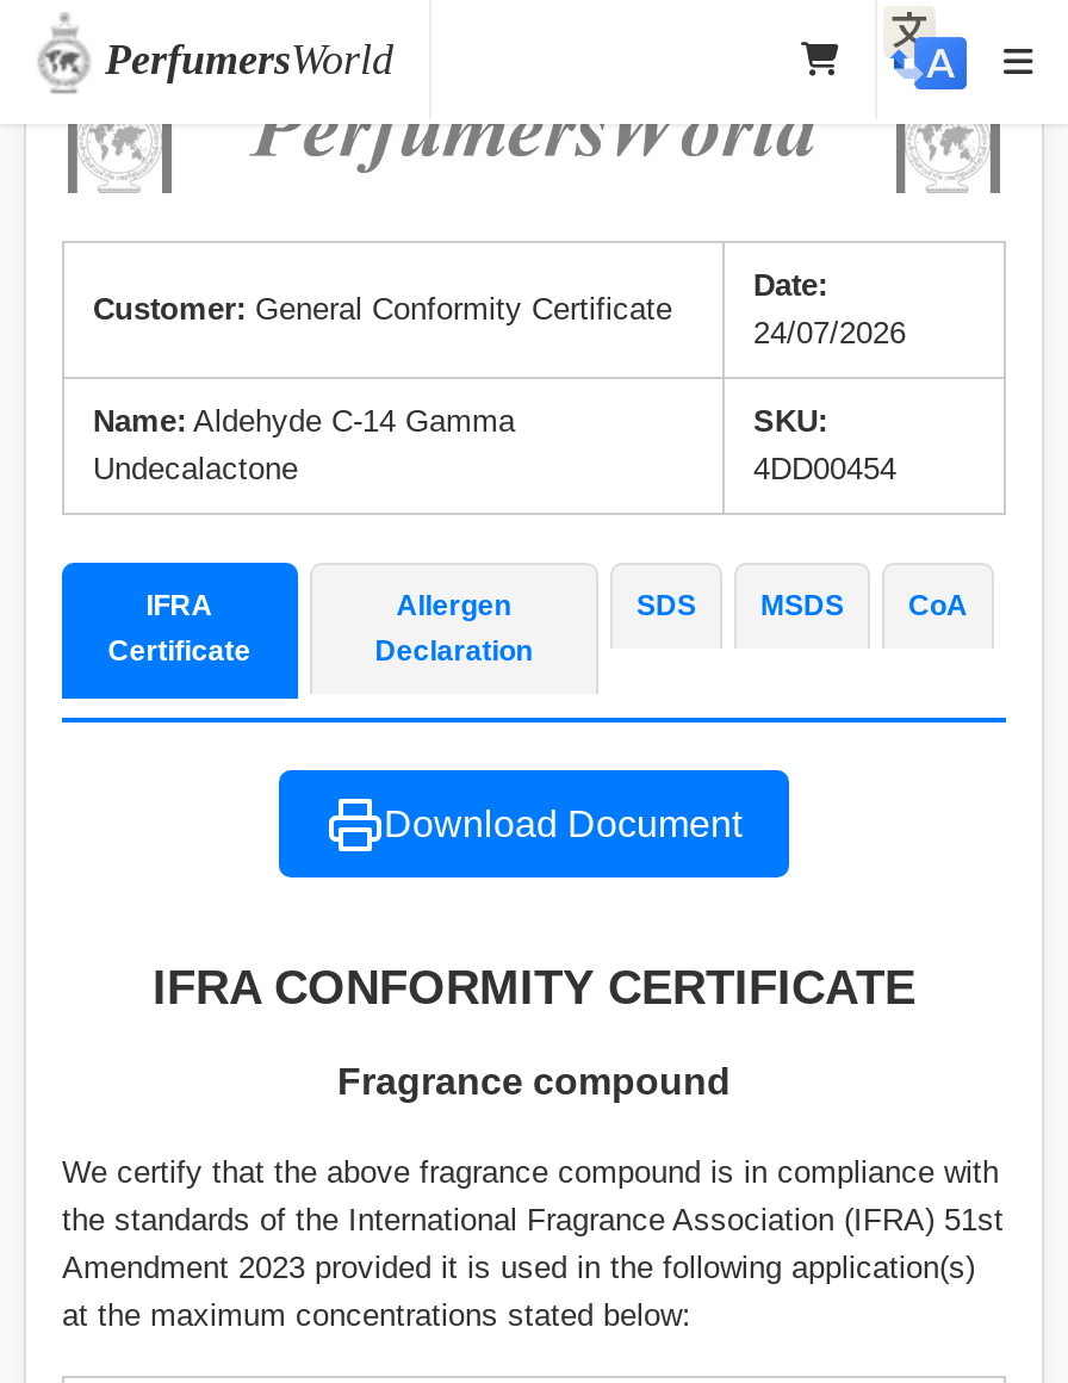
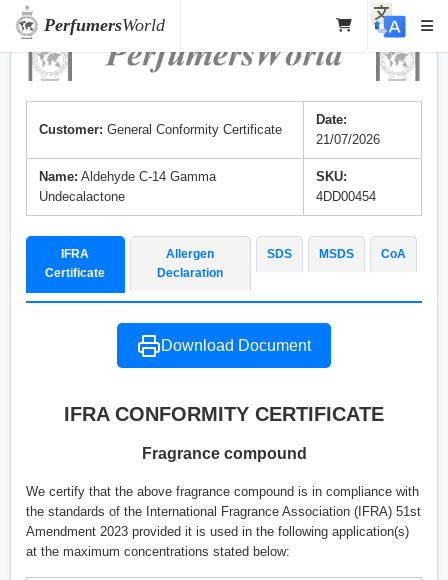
- 24/07/2026
+ 21/07/2026
